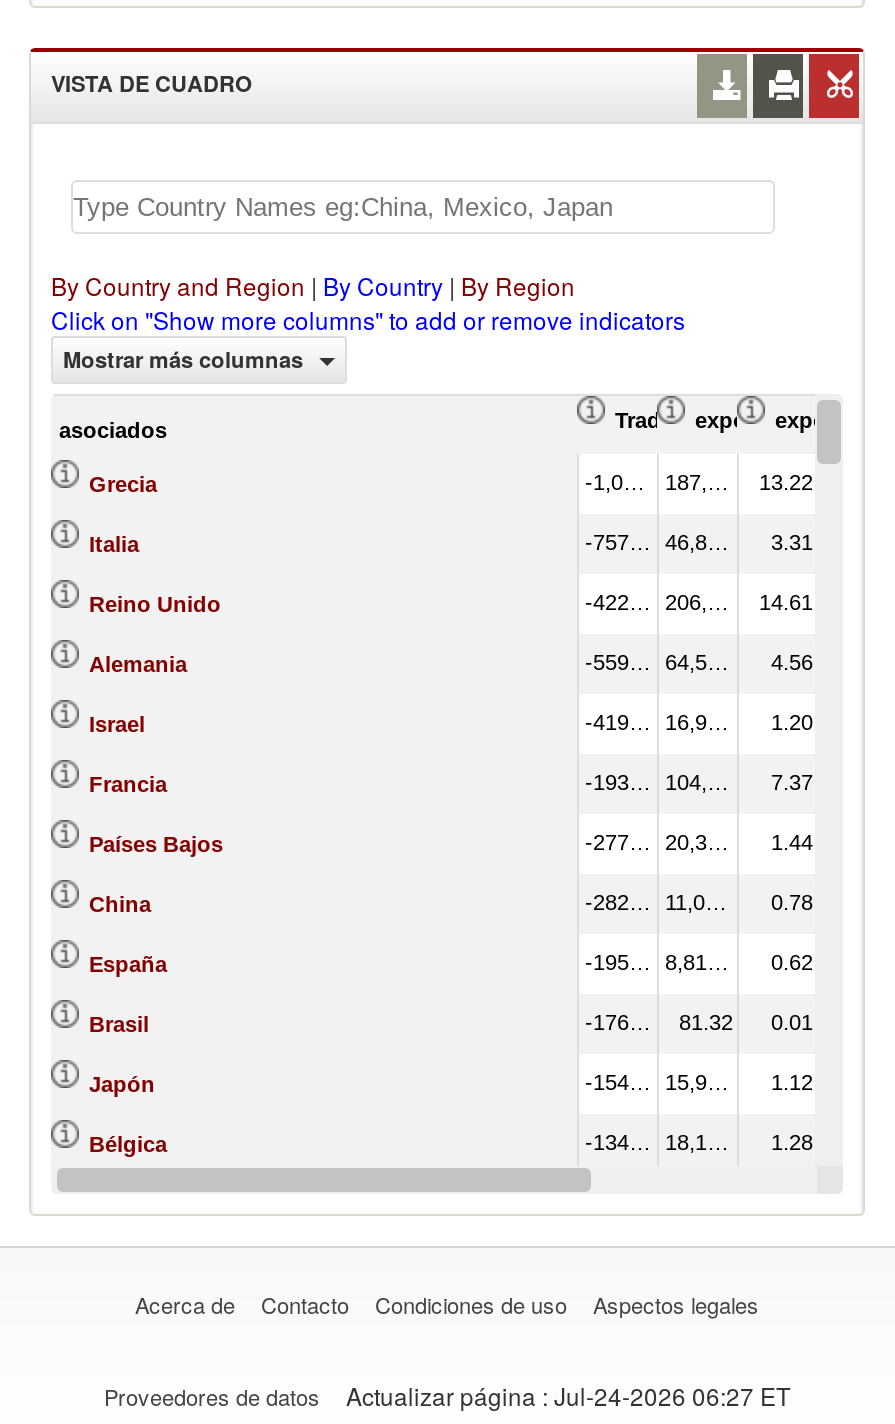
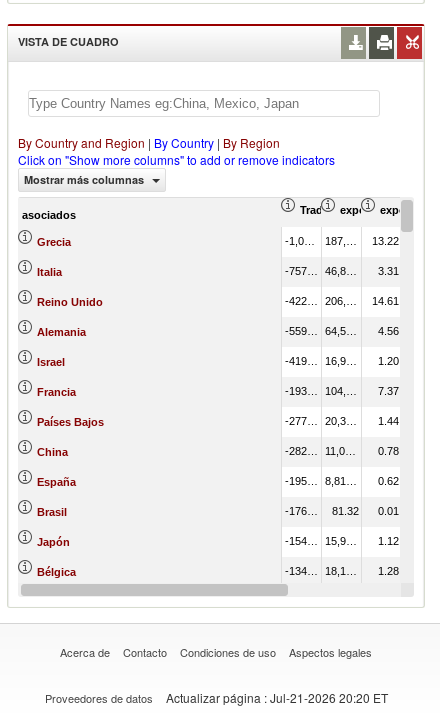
- Actualizar página: Jul-24-2026 06:27 ET
+ Actualizar página: Jul-21-2026 20:20 ET
